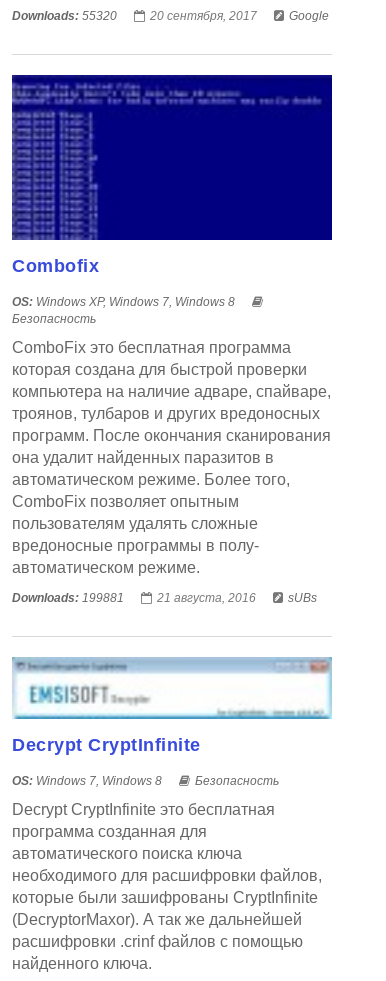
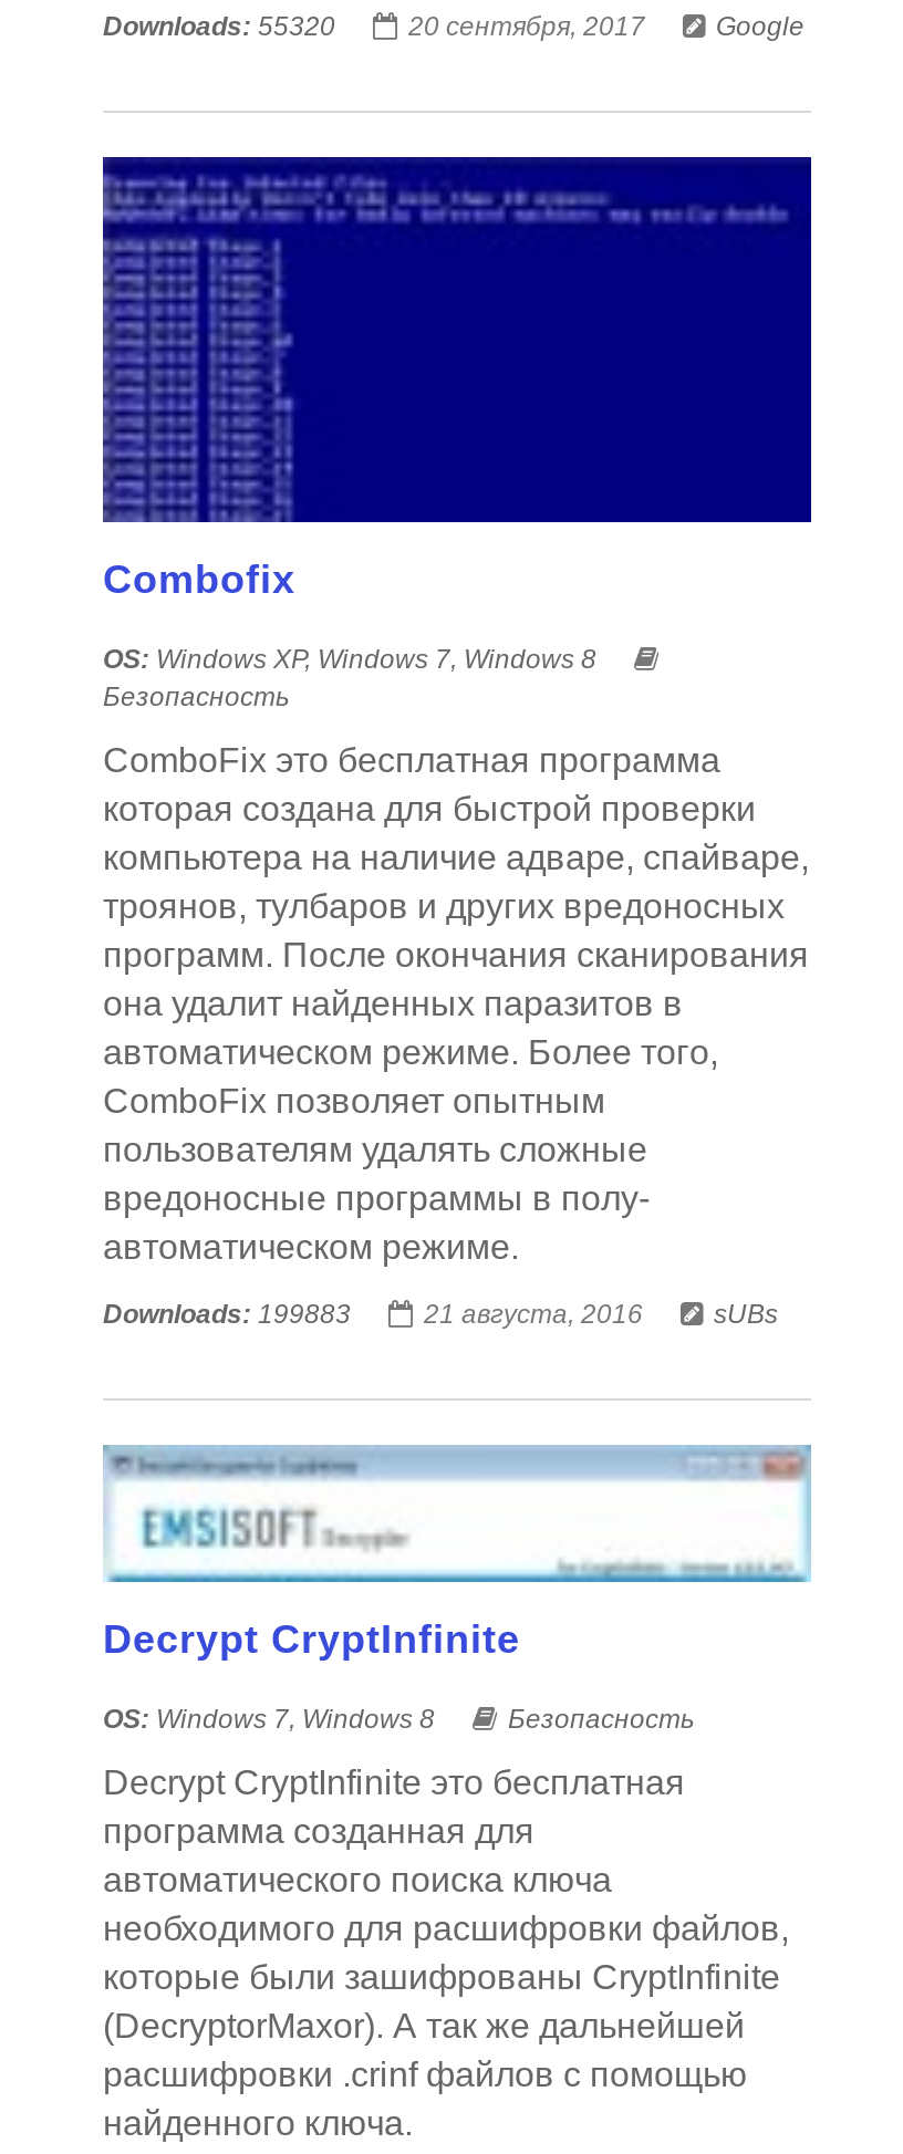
- Downloads: 199881
+ Downloads: 199883
